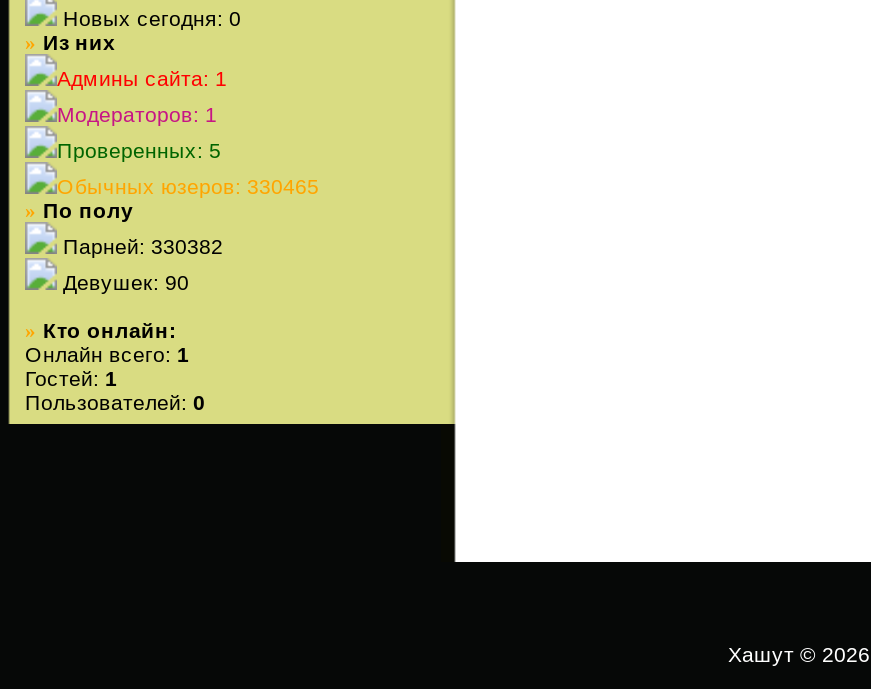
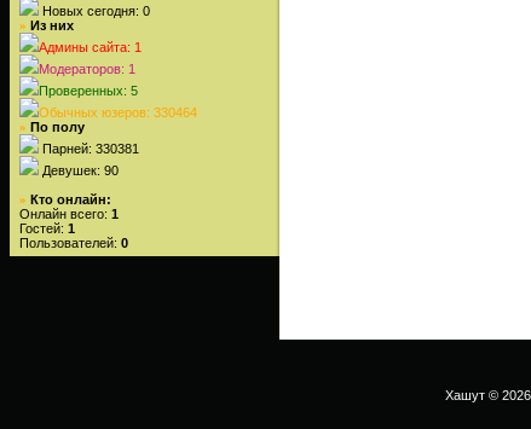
- Обычных юзеров: 330465
+ Обычных юзеров: 330464

- Парней: 330382
+ Парней: 330381
